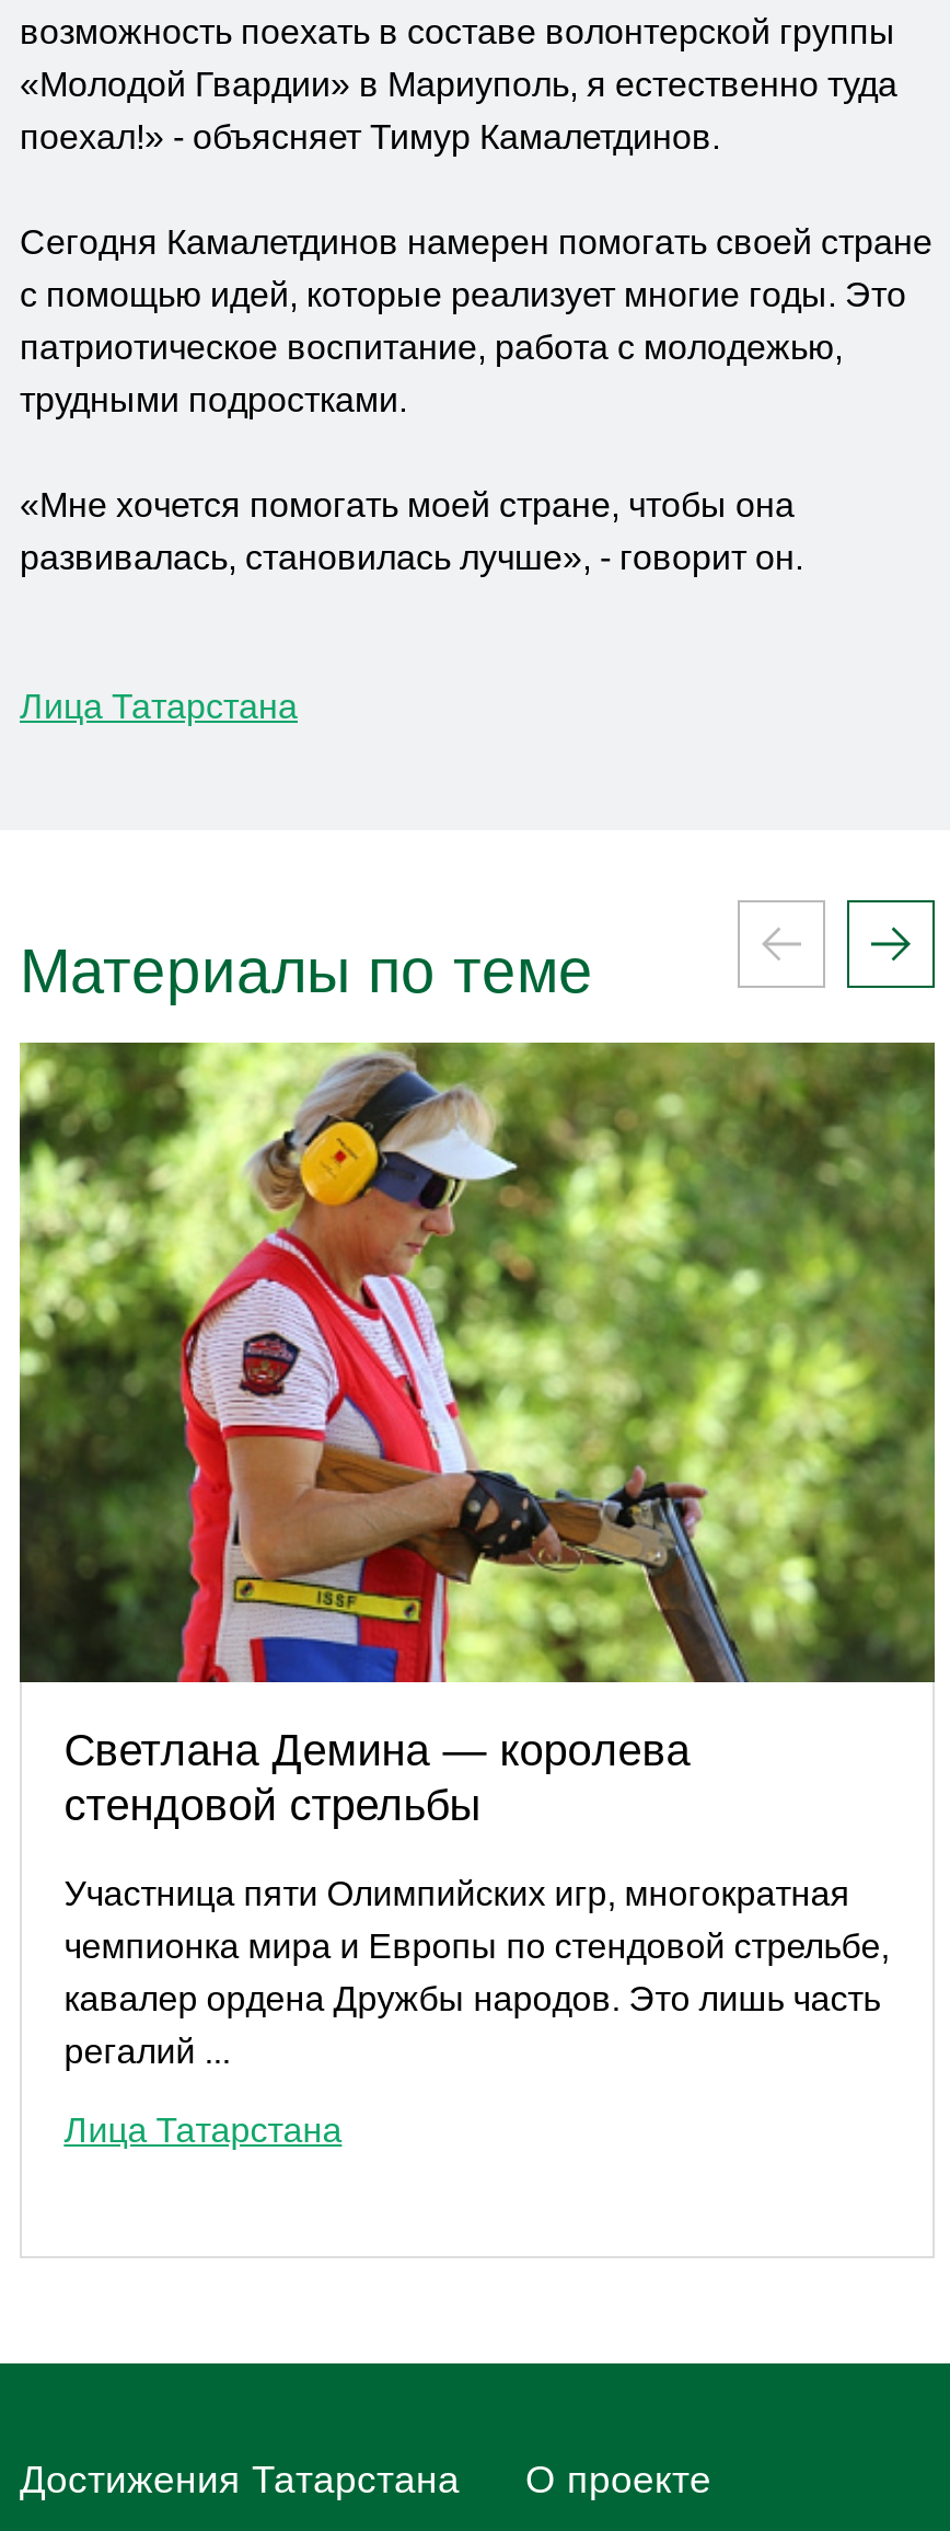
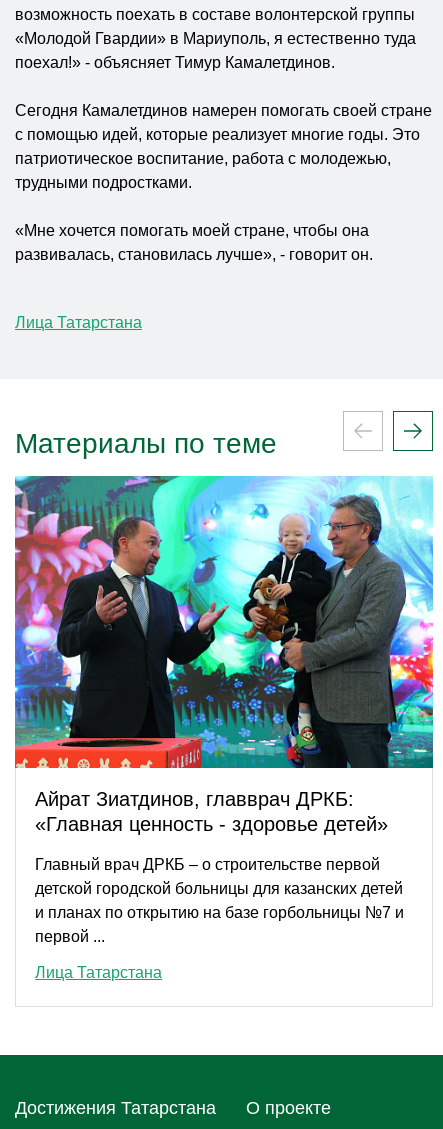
- [image]
- Светлана Демина — королева
- стендовой стрельбы
+ [image]
+ Айрат Зиатдинов, главврач ДРКБ:
+ «Главная ценность - здоровье детей»

- Участница пяти Олимпийских игр, многократная
- чемпионка мира и Европы по стендовой стрельбе,
- кавалер ордена Дружбы народов. Это лишь часть
- регалий ...
+ Главный врач ДРКБ – о строительстве первой
+ детской городской больницы для казанских детей
+ и планах по открытию на базе горбольницы №7 и
+ первой ...
